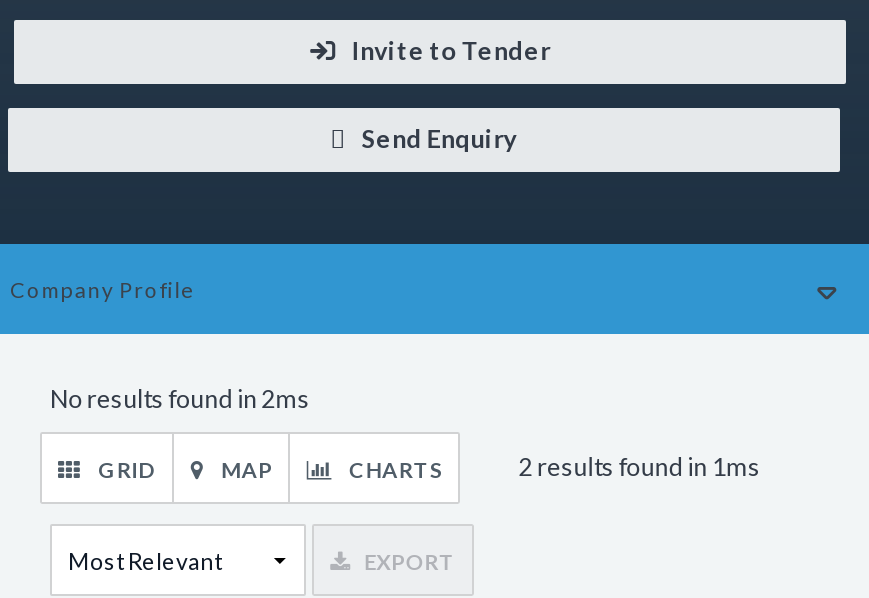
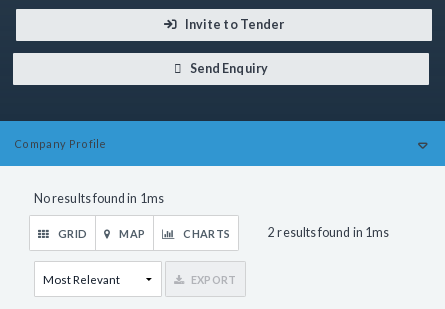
- No results found in 2ms
+ No results found in 1ms
